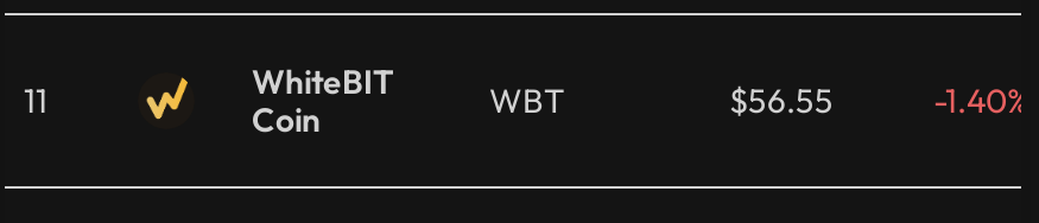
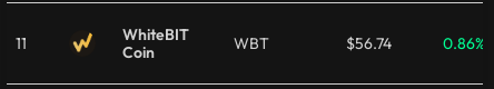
- $56.55
+ $56.74

- -1.40%
+ 0.86%
